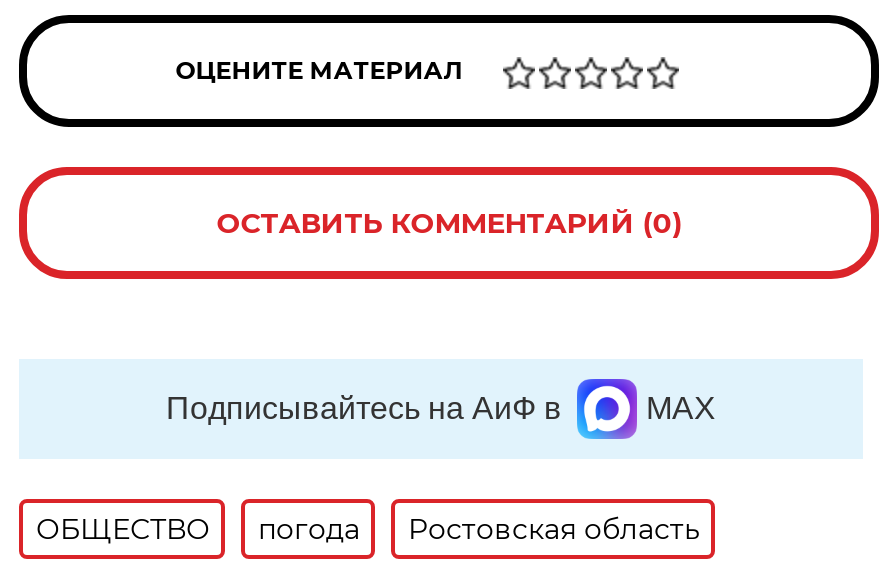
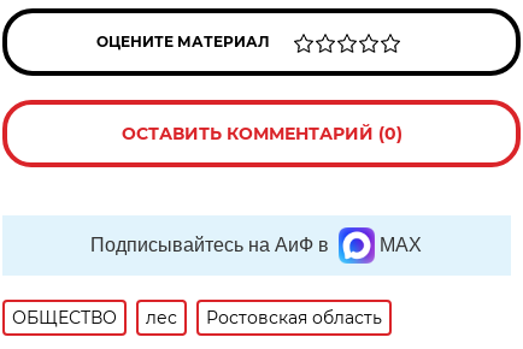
- погода
+ лес
